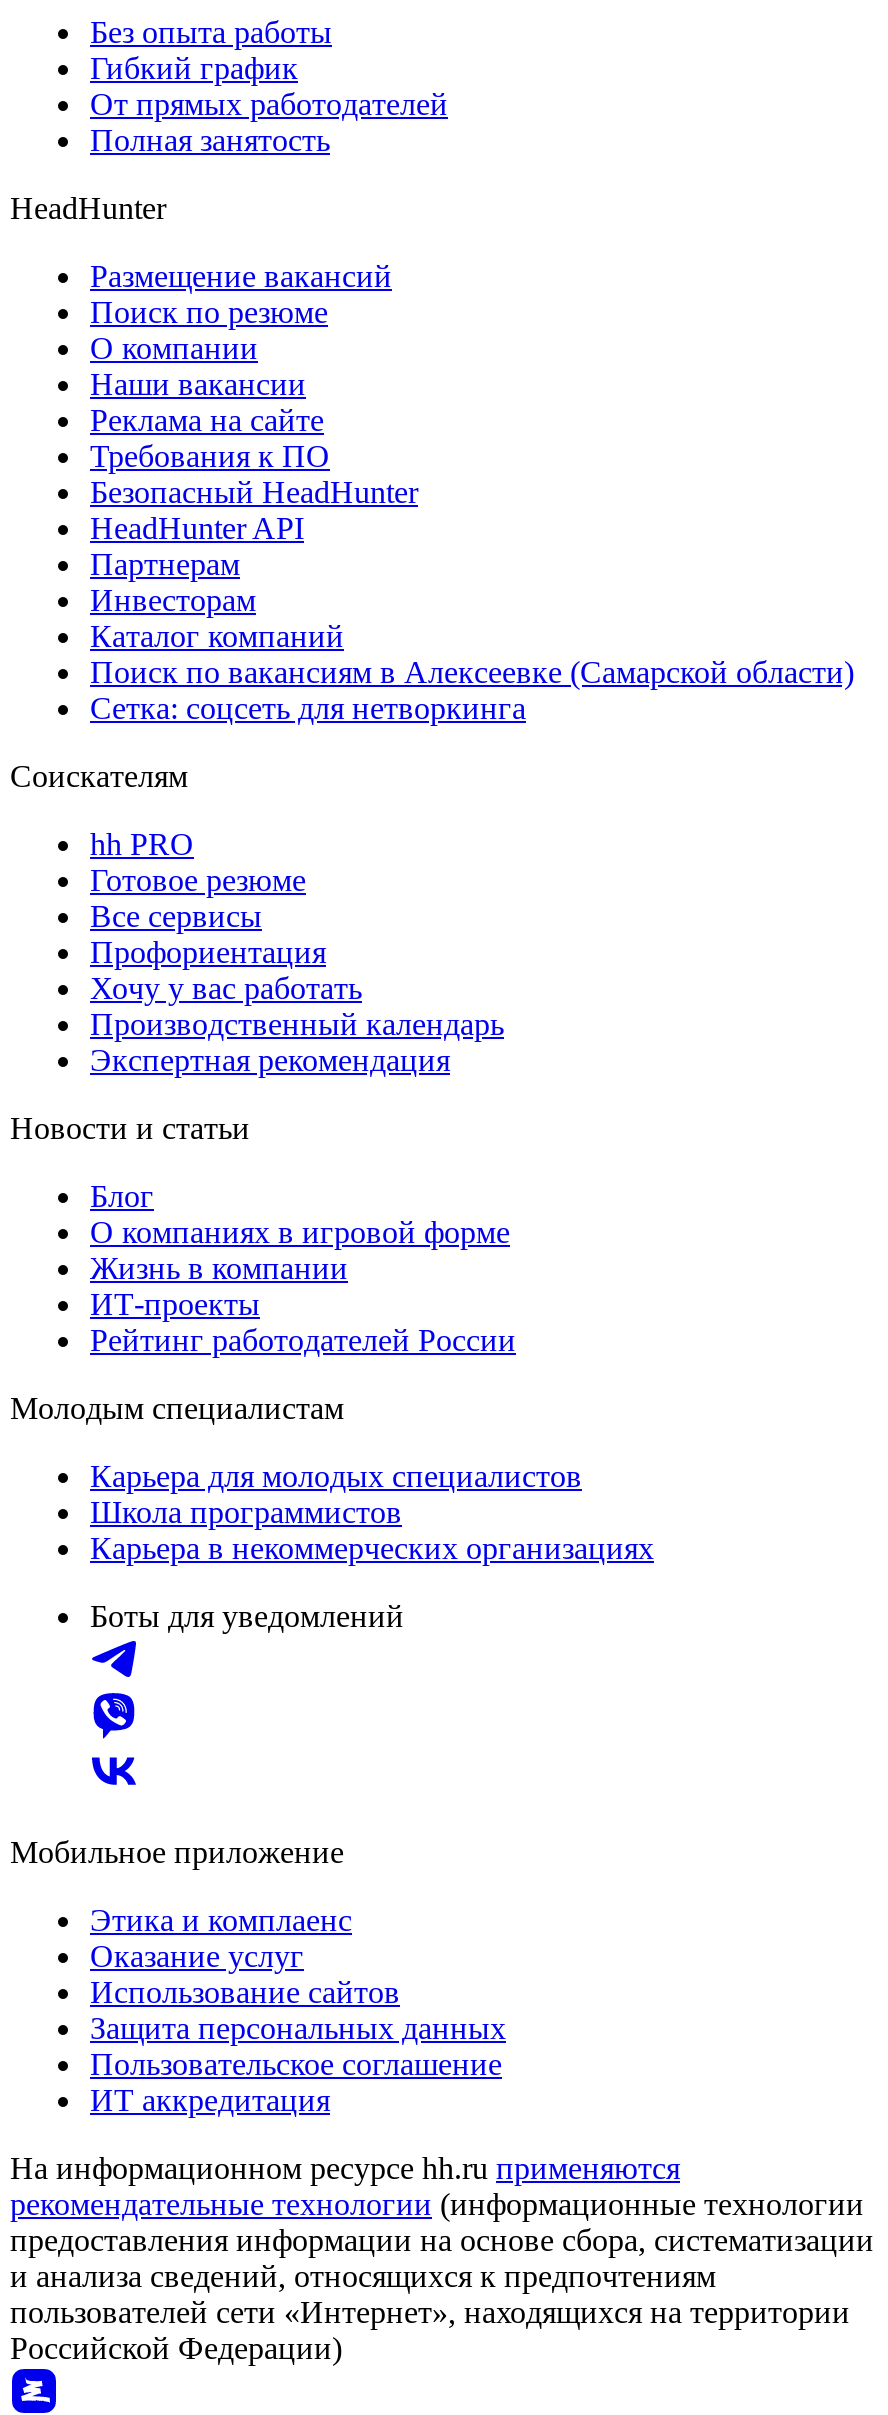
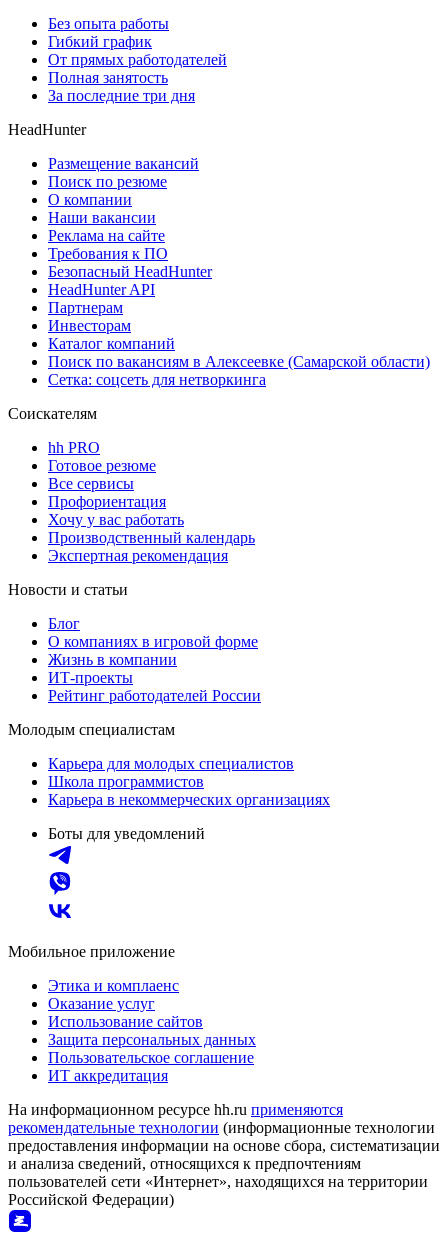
+ За последние три дня
